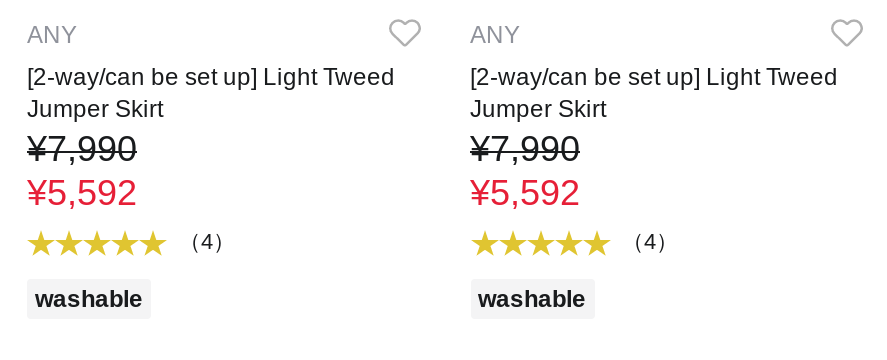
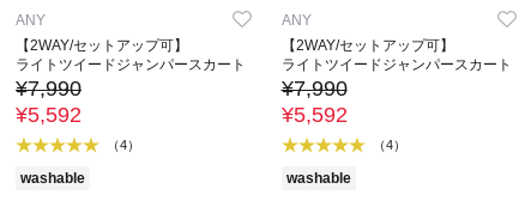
- [2-way/can be set up] Light Tweed
- Jumper Skirt
+ 【2WAY/セットアップ可】
+ ライトツイードジャンパースカート

- [2-way/can be set up] Light Tweed
- Jumper Skirt
+ 【2WAY/セットアップ可】
+ ライトツイードジャンパースカート
